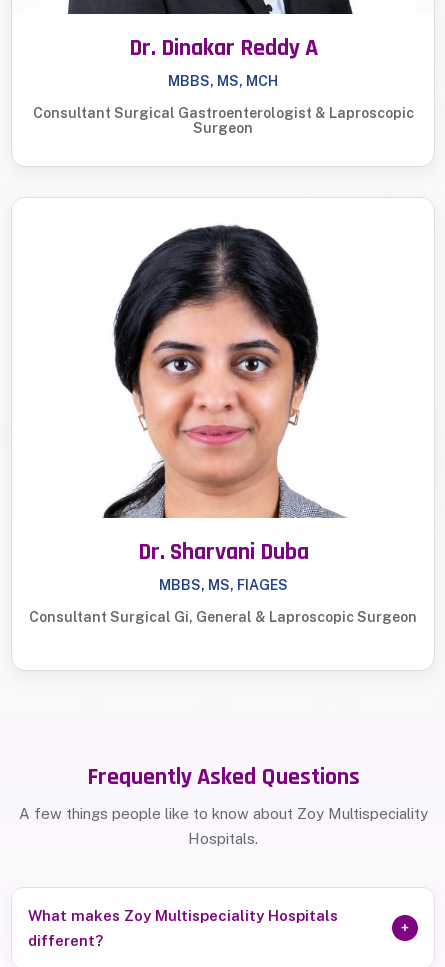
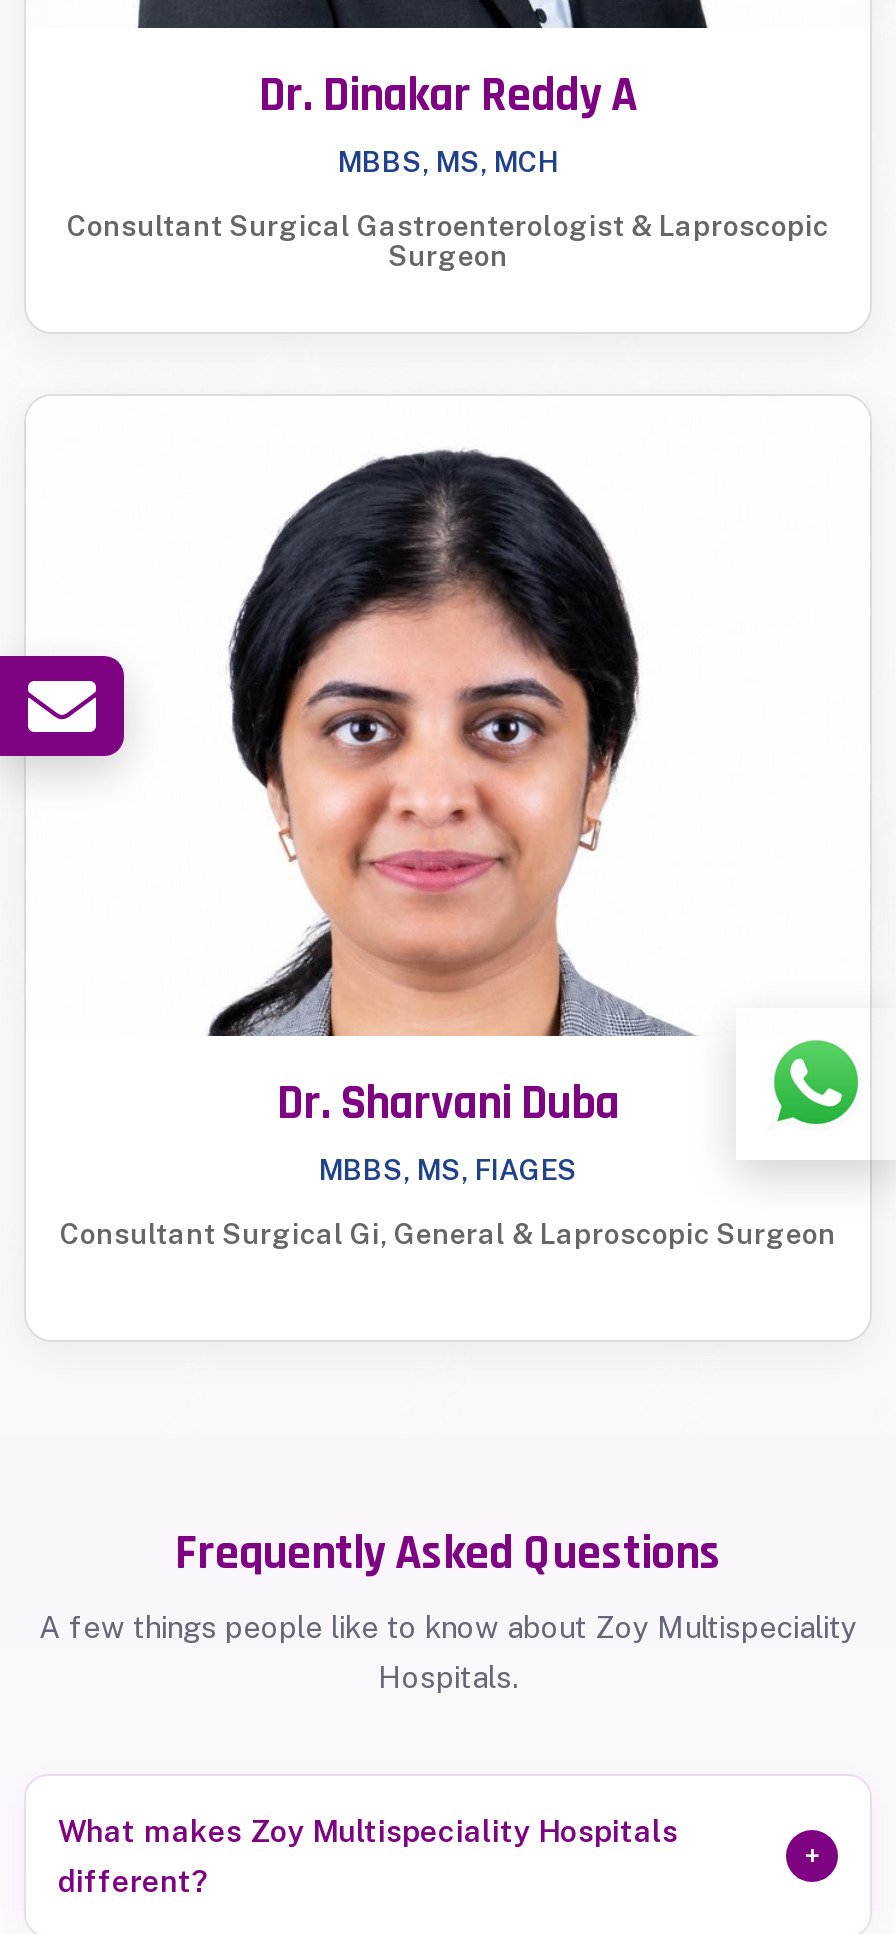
+ [image]

+ [image]
